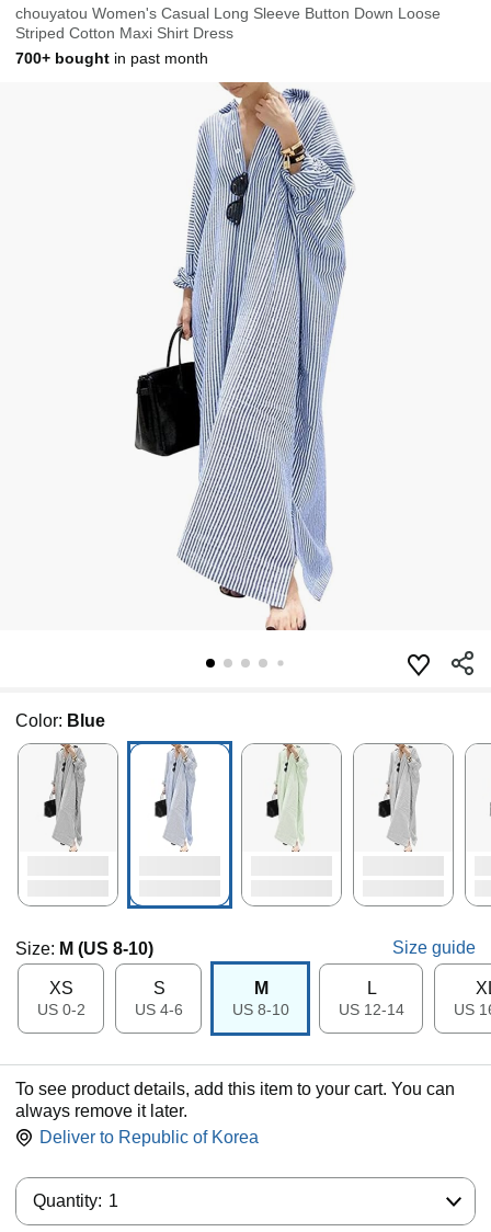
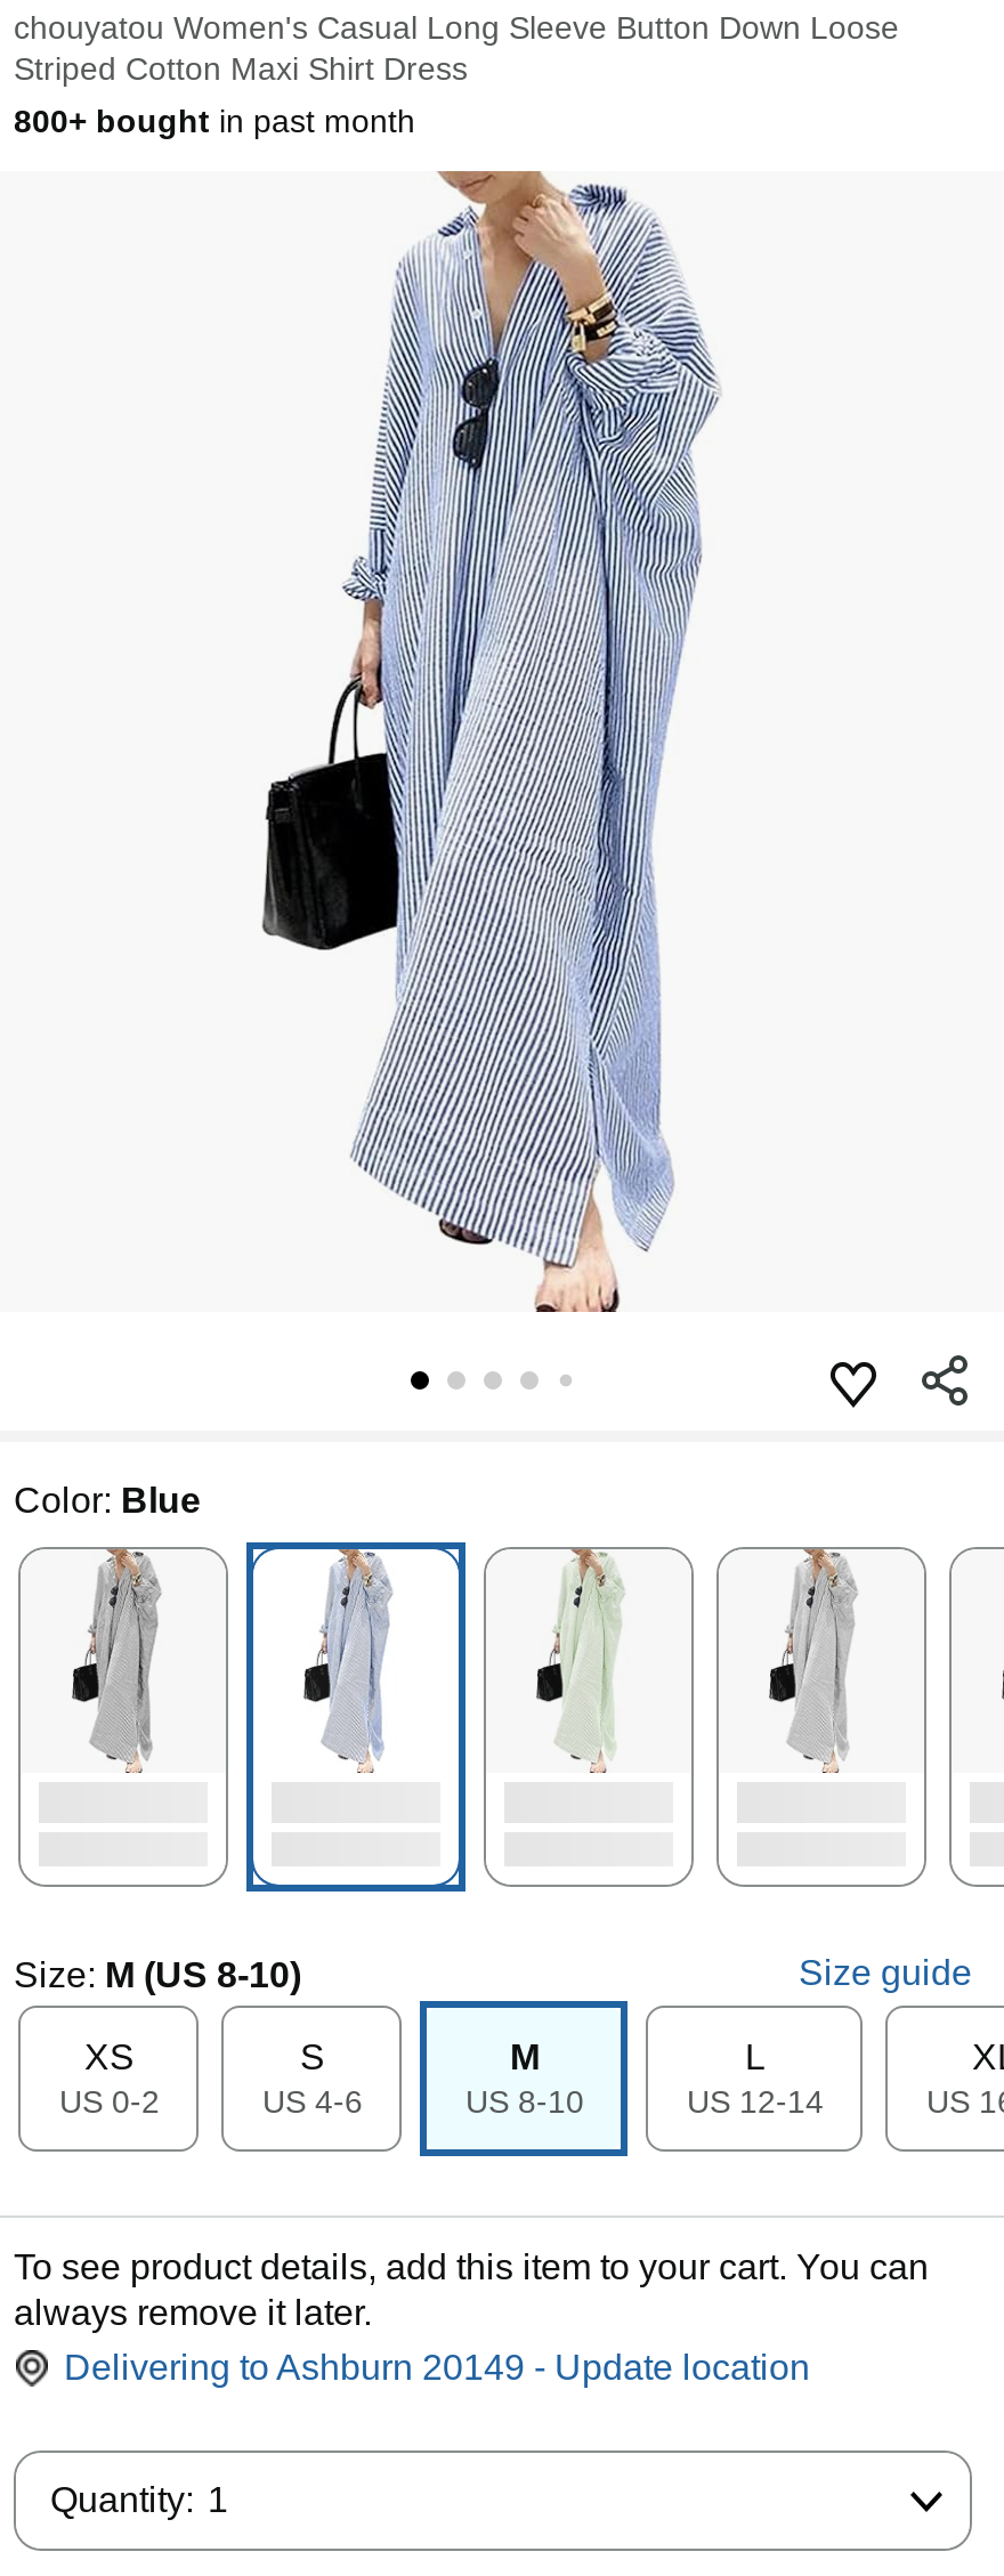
- 700+ bought in past month
+ 800+ bought in past month

- Deliver to Republic of Korea
+ Delivering to Ashburn 20149 - Update location
